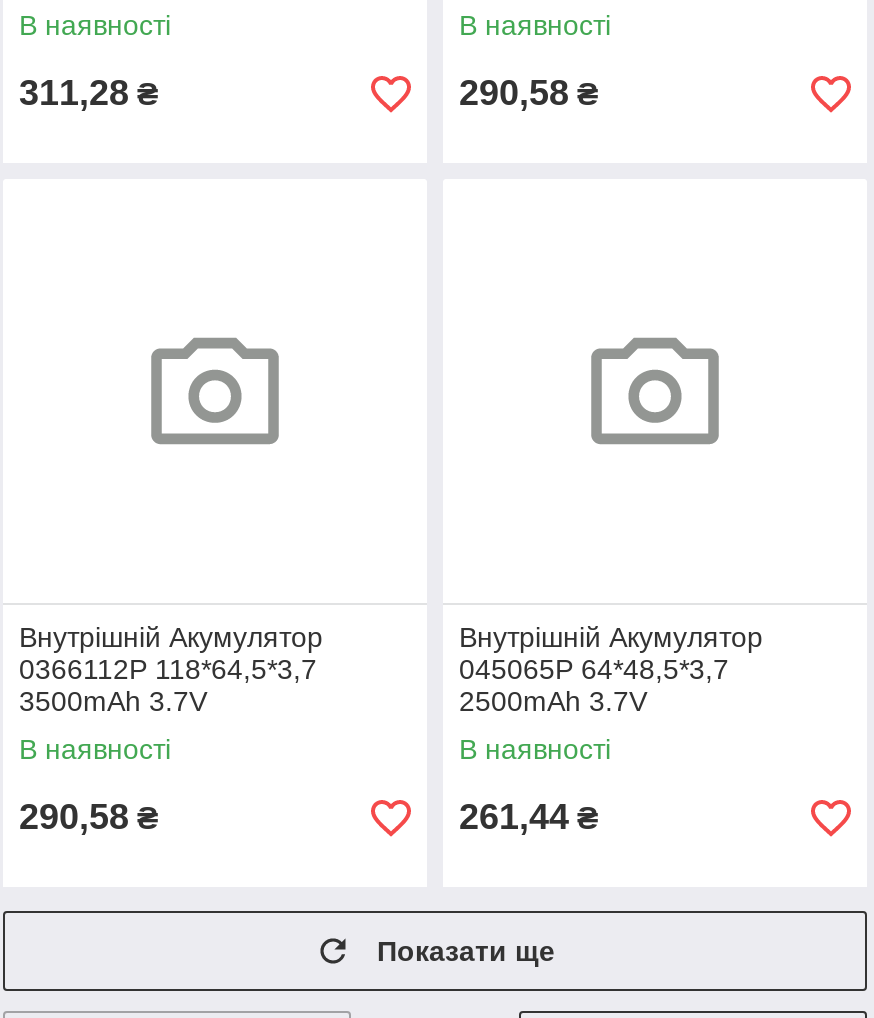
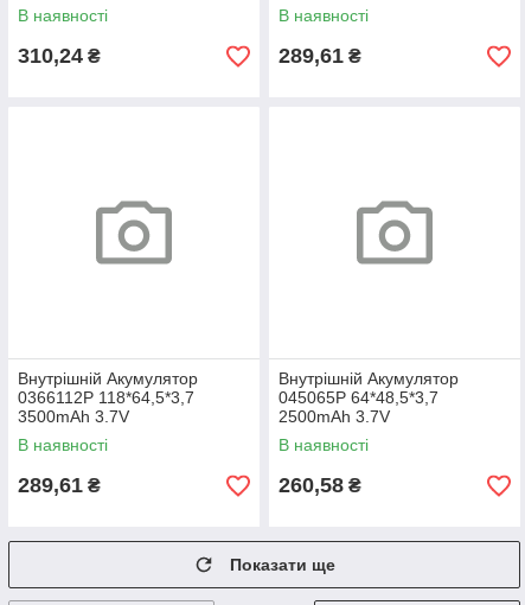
- 311,28 ₴
+ 310,24 ₴

- 290,58 ₴
+ 289,61 ₴

- 290,58 ₴
+ 289,61 ₴

- 261,44 ₴
+ 260,58 ₴
